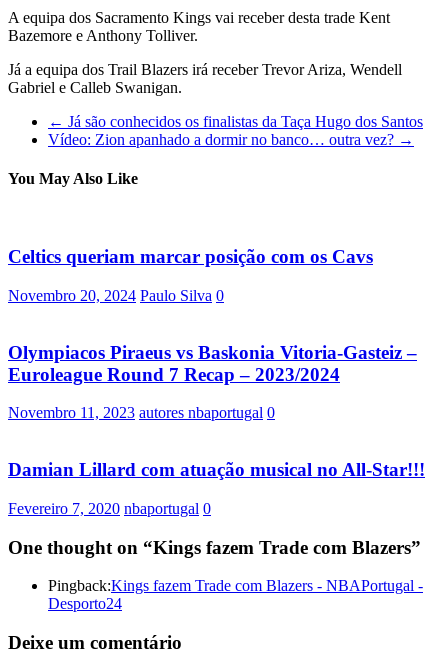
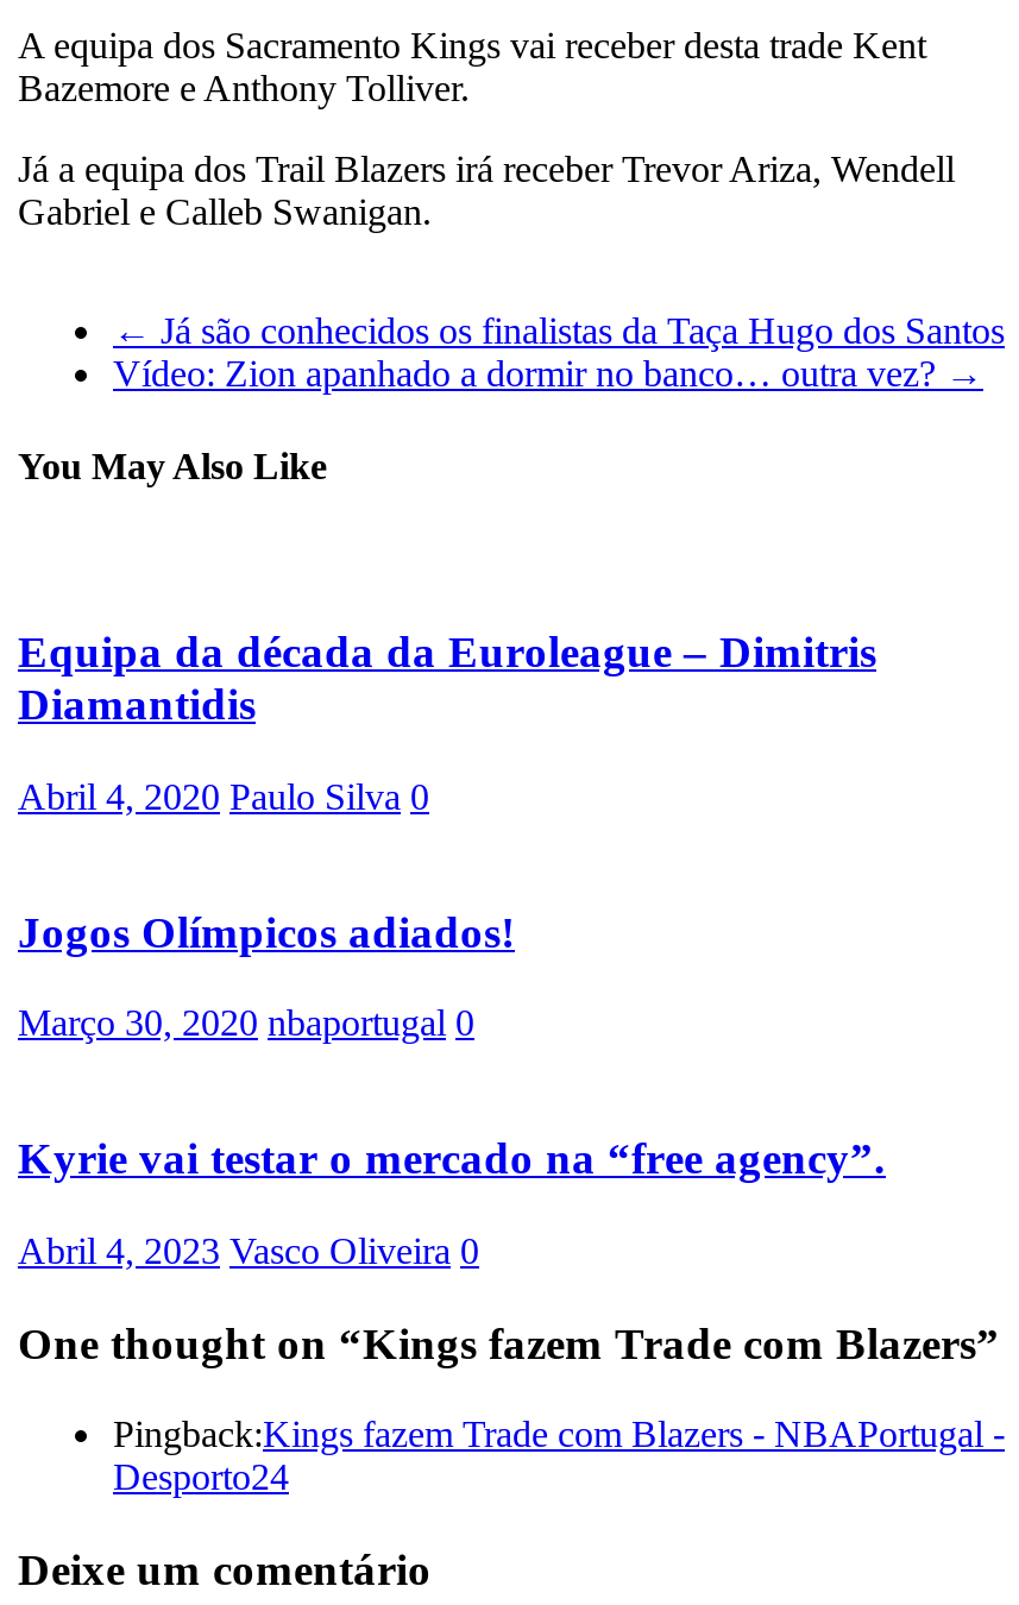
- Celtics queriam marcar posição com os Cavs
+ Equipa da década da Euroleague – Dimitris
+ Diamantidis

- Novembro 20, 2024 Paulo Silva 0
+ Abril 4, 2020 Paulo Silva 0

- Olympiacos Piraeus vs Baskonia Vitoria-Gasteiz –
- Euroleague Round 7 Recap – 2023/2024
+ Jogos Olímpicos adiados!

- Novembro 11, 2023 autores nbaportugal 0
+ Março 30, 2020 nbaportugal 0

- Damian Lillard com atuação musical no All-Star!!!
+ Kyrie vai testar o mercado na “free agency”.

- Fevereiro 7, 2020 nbaportugal 0
+ Abril 4, 2023 Vasco Oliveira 0
